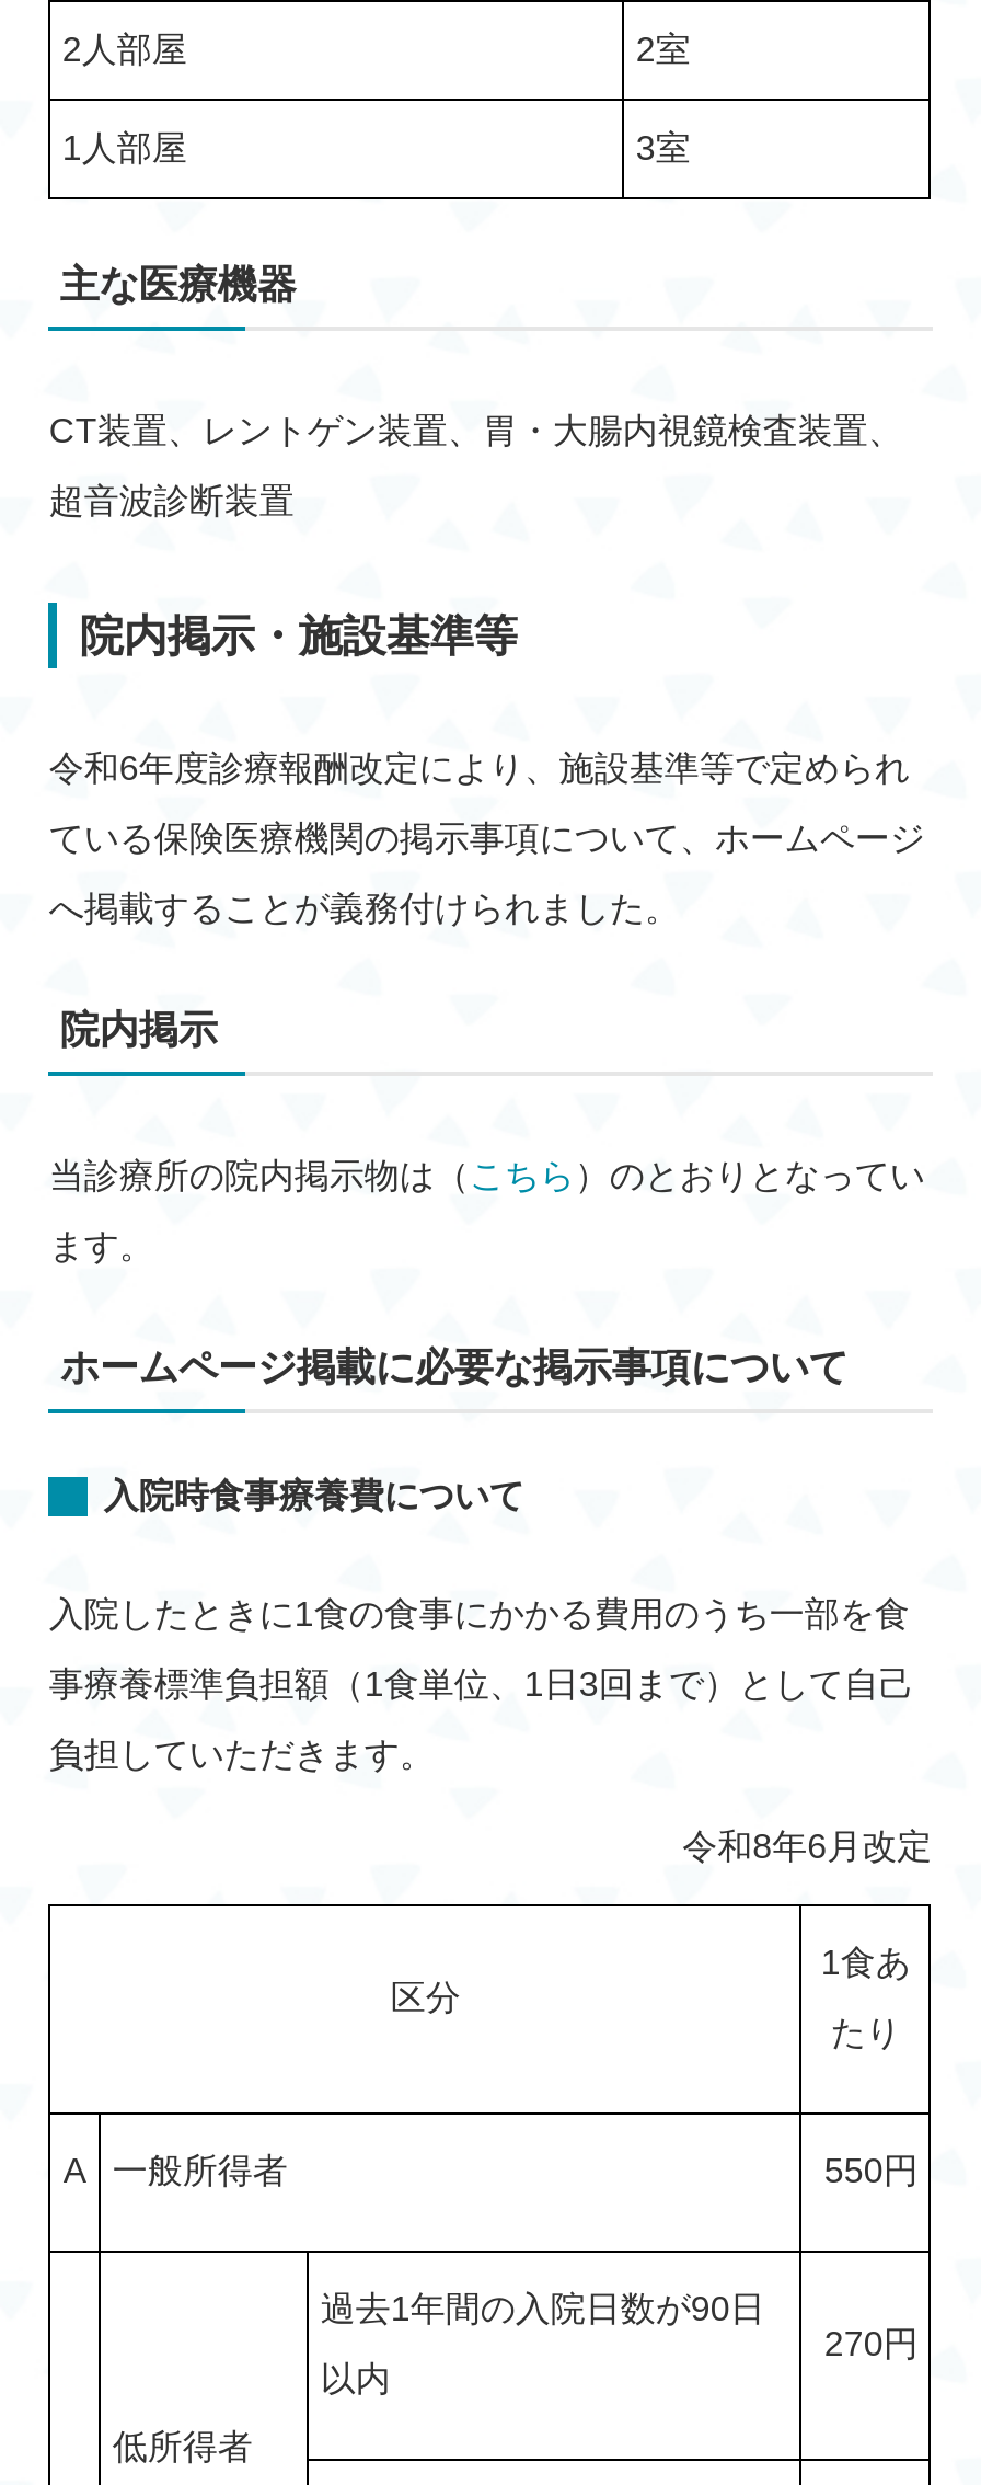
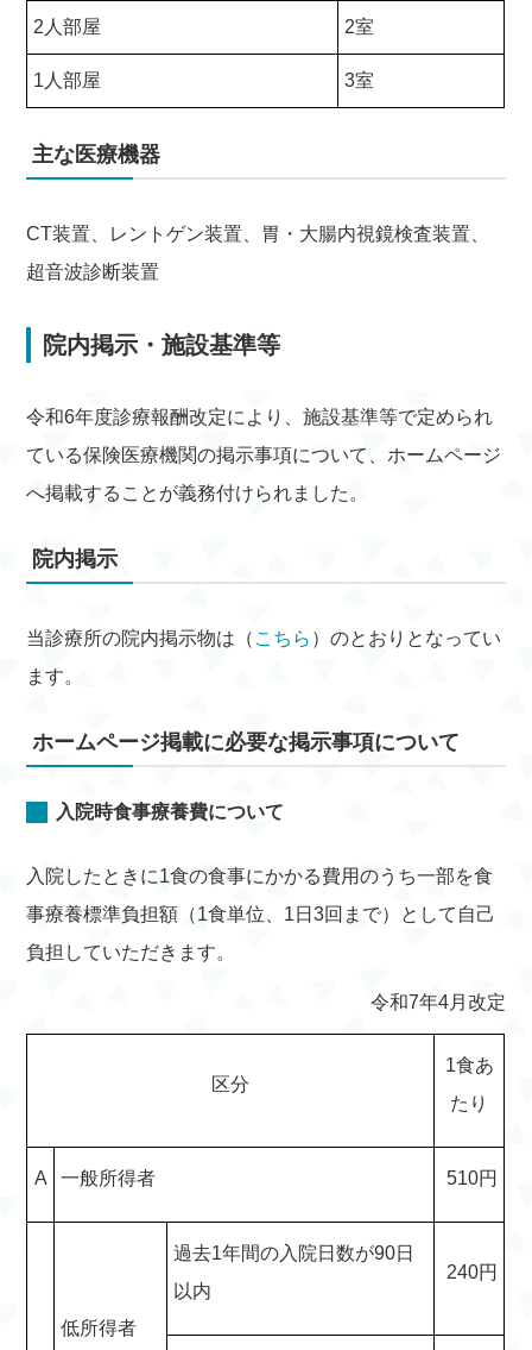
- 令和8年6月改定
+ 令和7年4月改定

- 550円
+ 510円

- 270円
+ 240円
